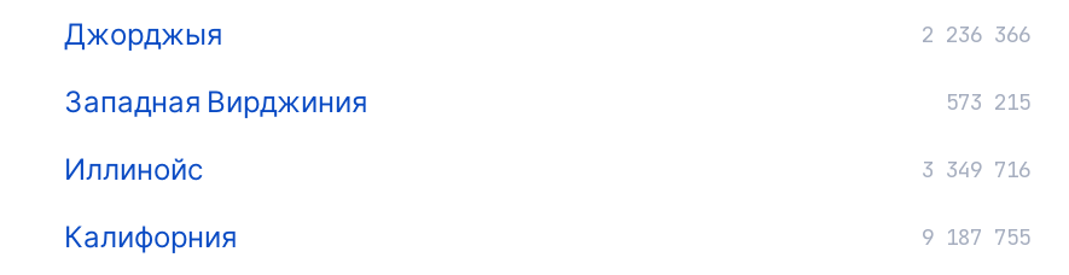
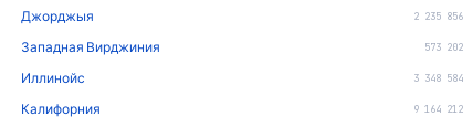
- 2 236 366
+ 2 235 856

- 573 215
+ 573 202

- 3 349 716
+ 3 348 584

- 9 187 755
+ 9 164 212
